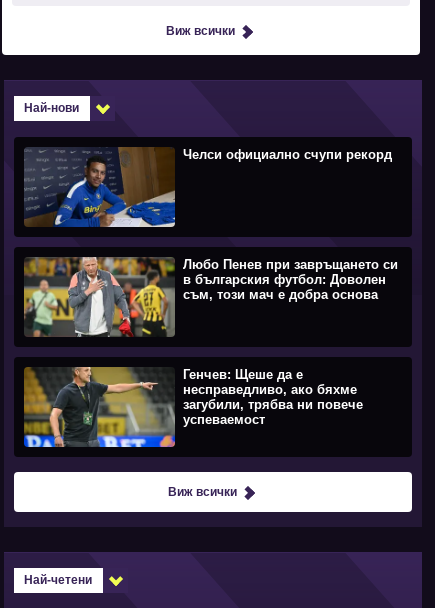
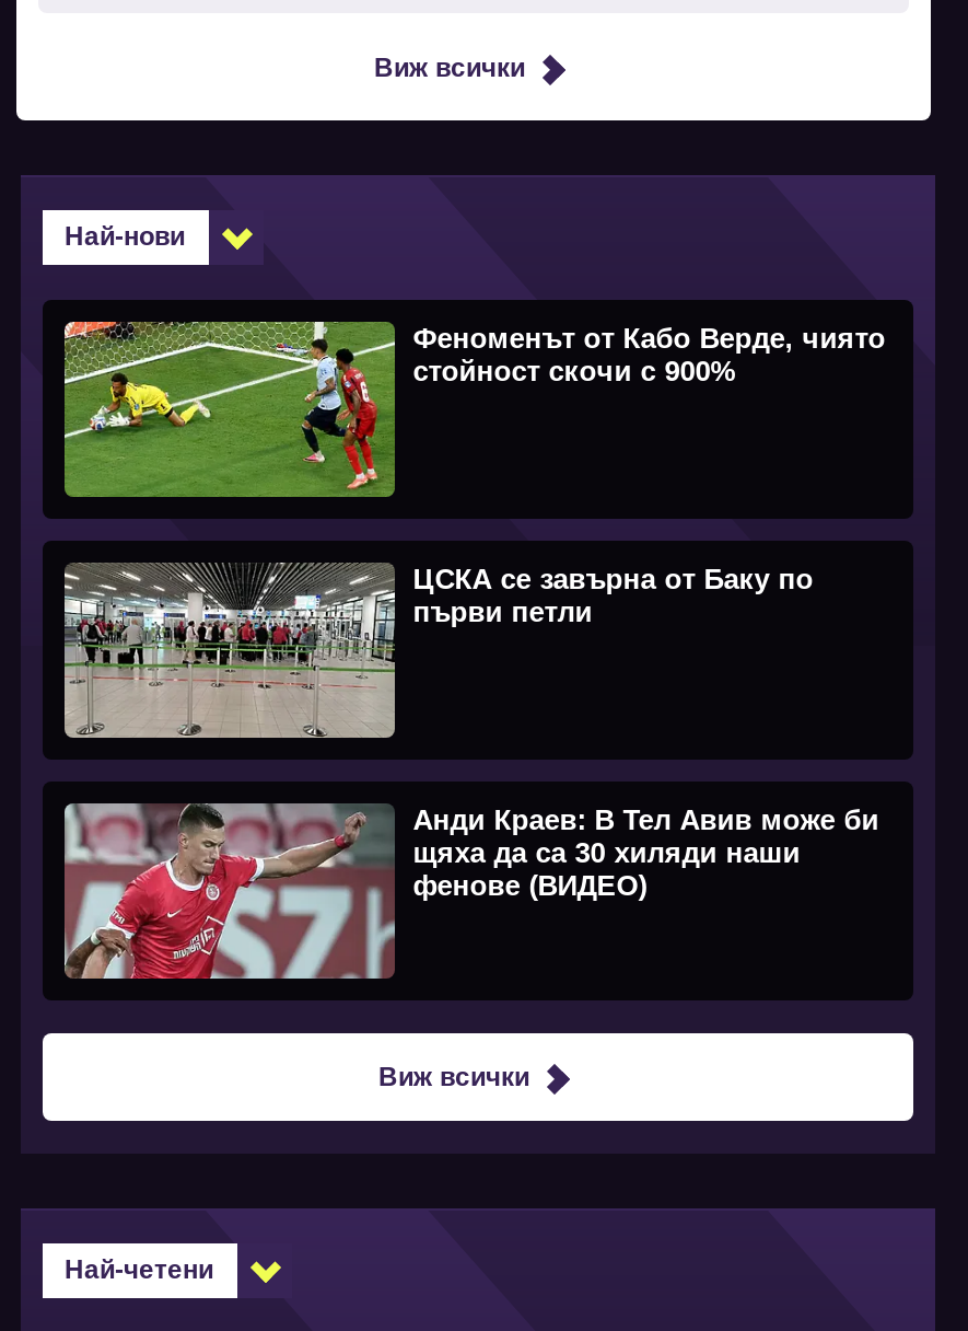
- [image]
- Челси официално счупи рекорд
+ [image]
+ Феноменът от Кабо Верде, чиято
+ стойност скочи с 900%

- [image]
- Любо Пенев при завръщането си
- в българския футбол: Доволен
- съм, този мач е добра основа
+ [image]
+ ЦСКА се завърна от Баку по
+ първи петли

- [image]
- Генчев: Щеше да е
- несправедливо, ако бяхме
- загубили, трябва ни повече
- успеваемост
+ [image]
+ Анди Краев: В Тел Авив може би
+ щяха да са 30 хиляди наши
+ фенове (ВИДЕО)
